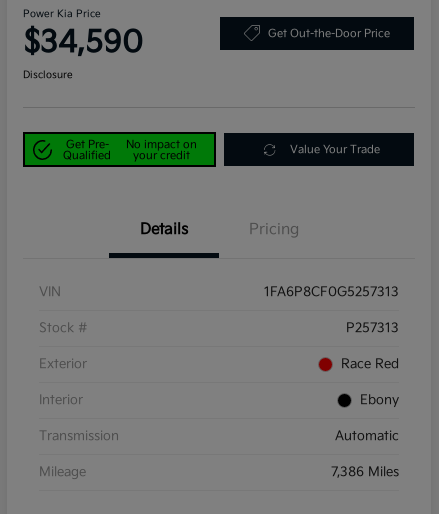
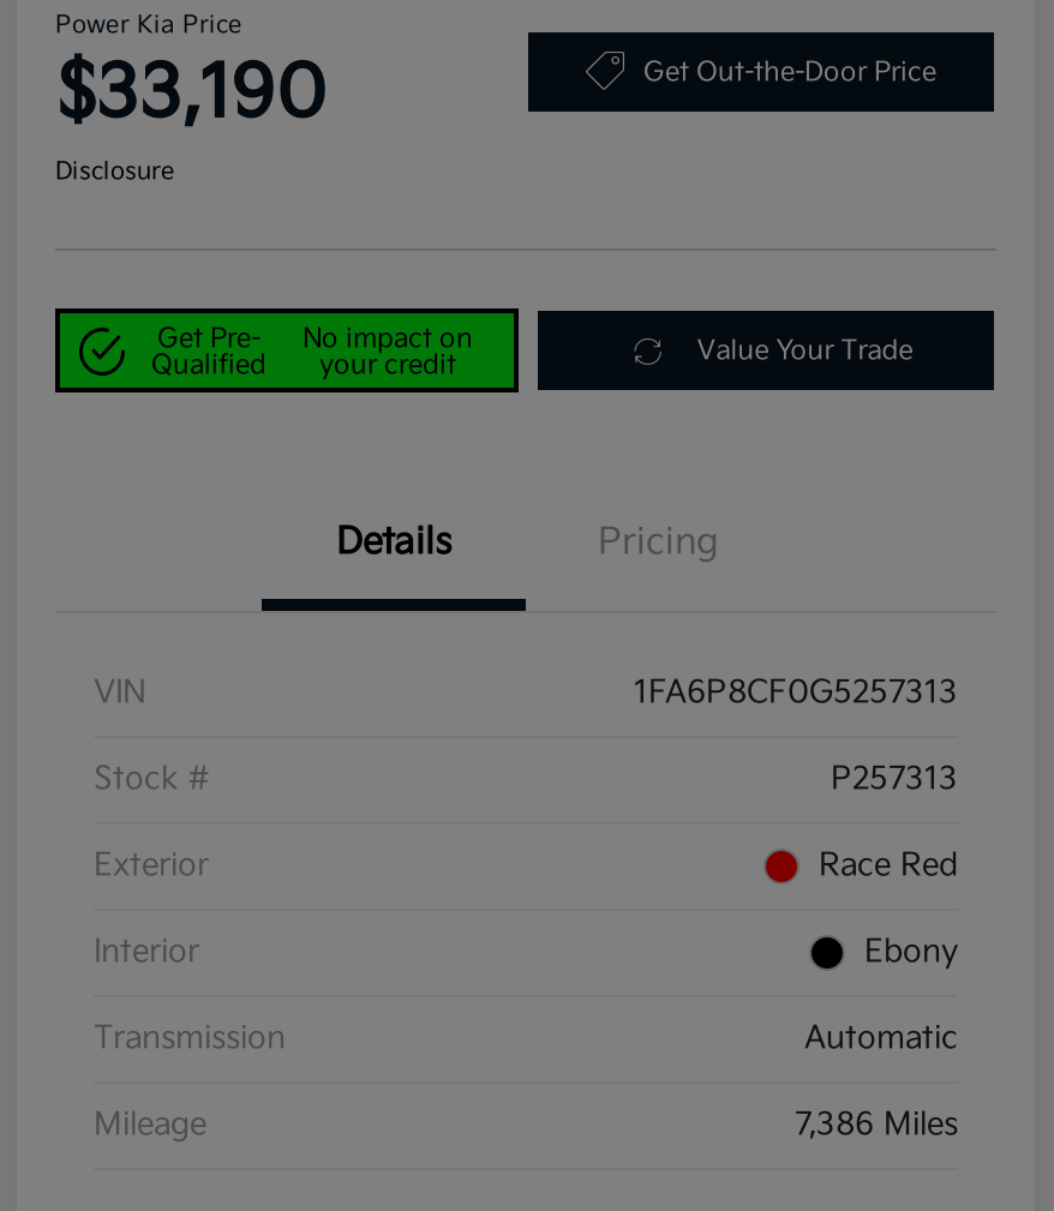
- $34,590
+ $33,190
